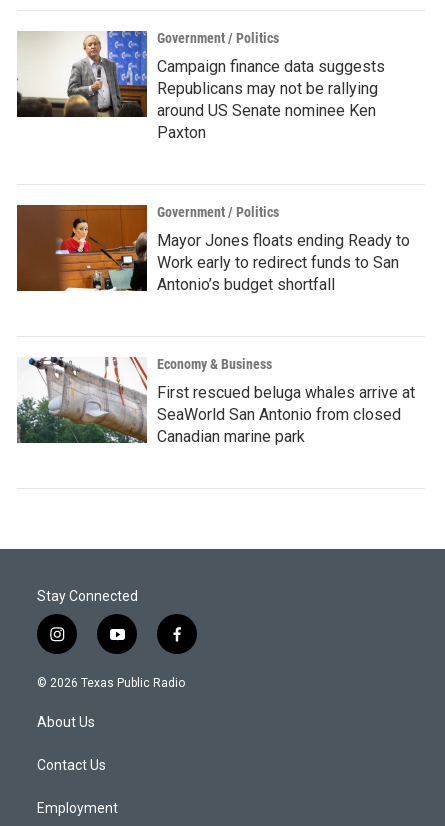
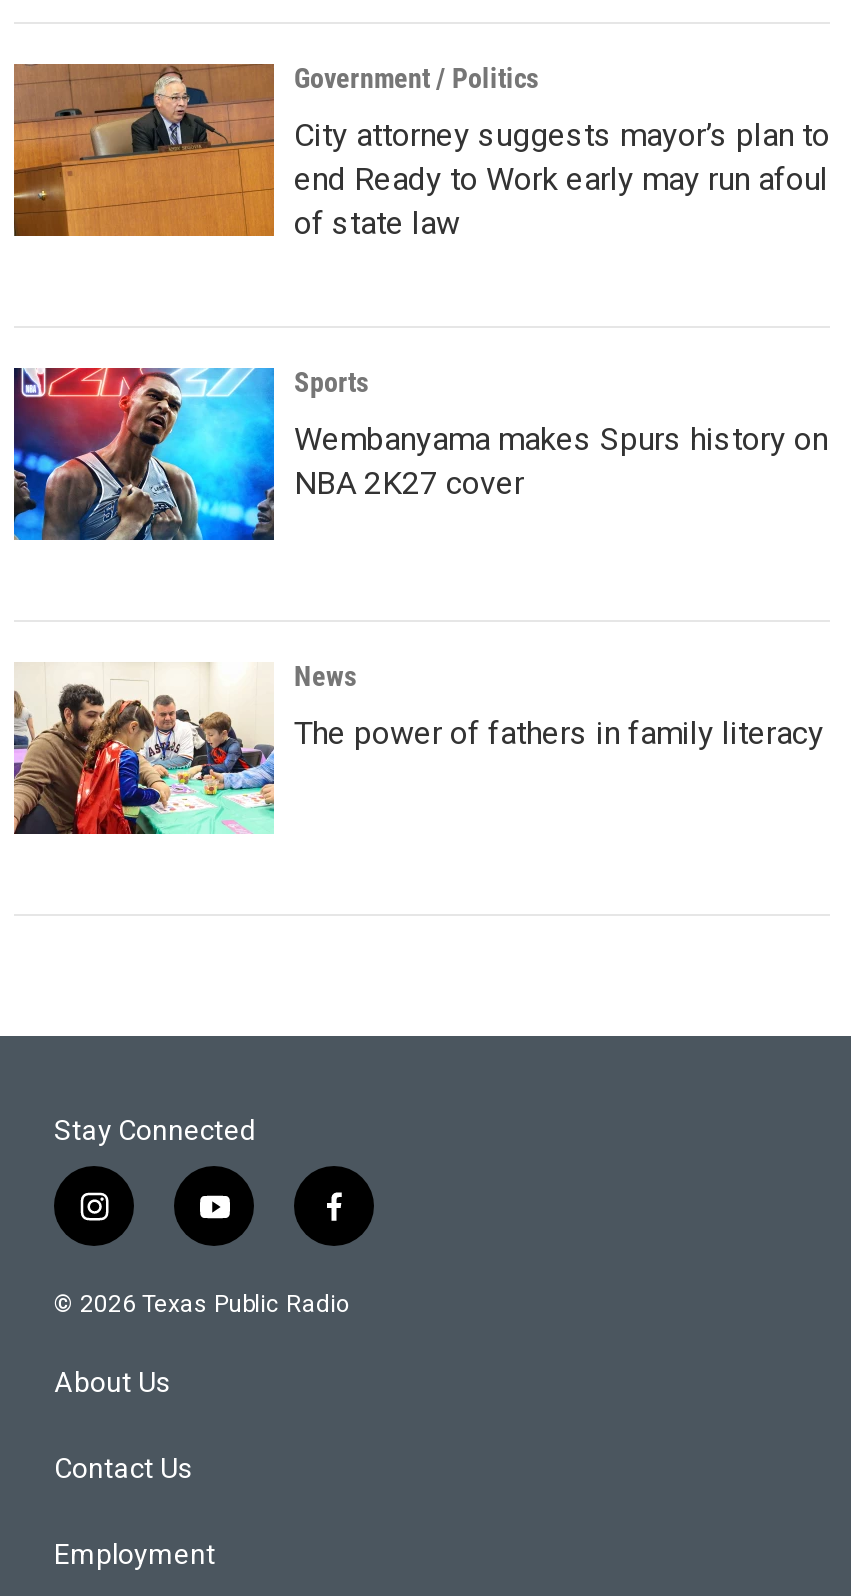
- [image]
- Campaign finance data suggests
- Republicans may not be rallying
- around US Senate nominee Ken
- Paxton
+ [image]
+ City attorney suggests mayor’s plan to
+ end Ready to Work early may run afoul
+ of state law

- [image]
- Government / Politics
+ [image]
+ Sports

- Mayor Jones floats ending Ready to
- Work early to redirect funds to San
- Antonio’s budget shortfall
+ Wembanyama makes Spurs history on
+ NBA 2K27 cover

- [image]
- Economy & Business
+ [image]
+ News

- First rescued beluga whales arrive at
- SeaWorld San Antonio from closed
- Canadian marine park
+ The power of fathers in family literacy
